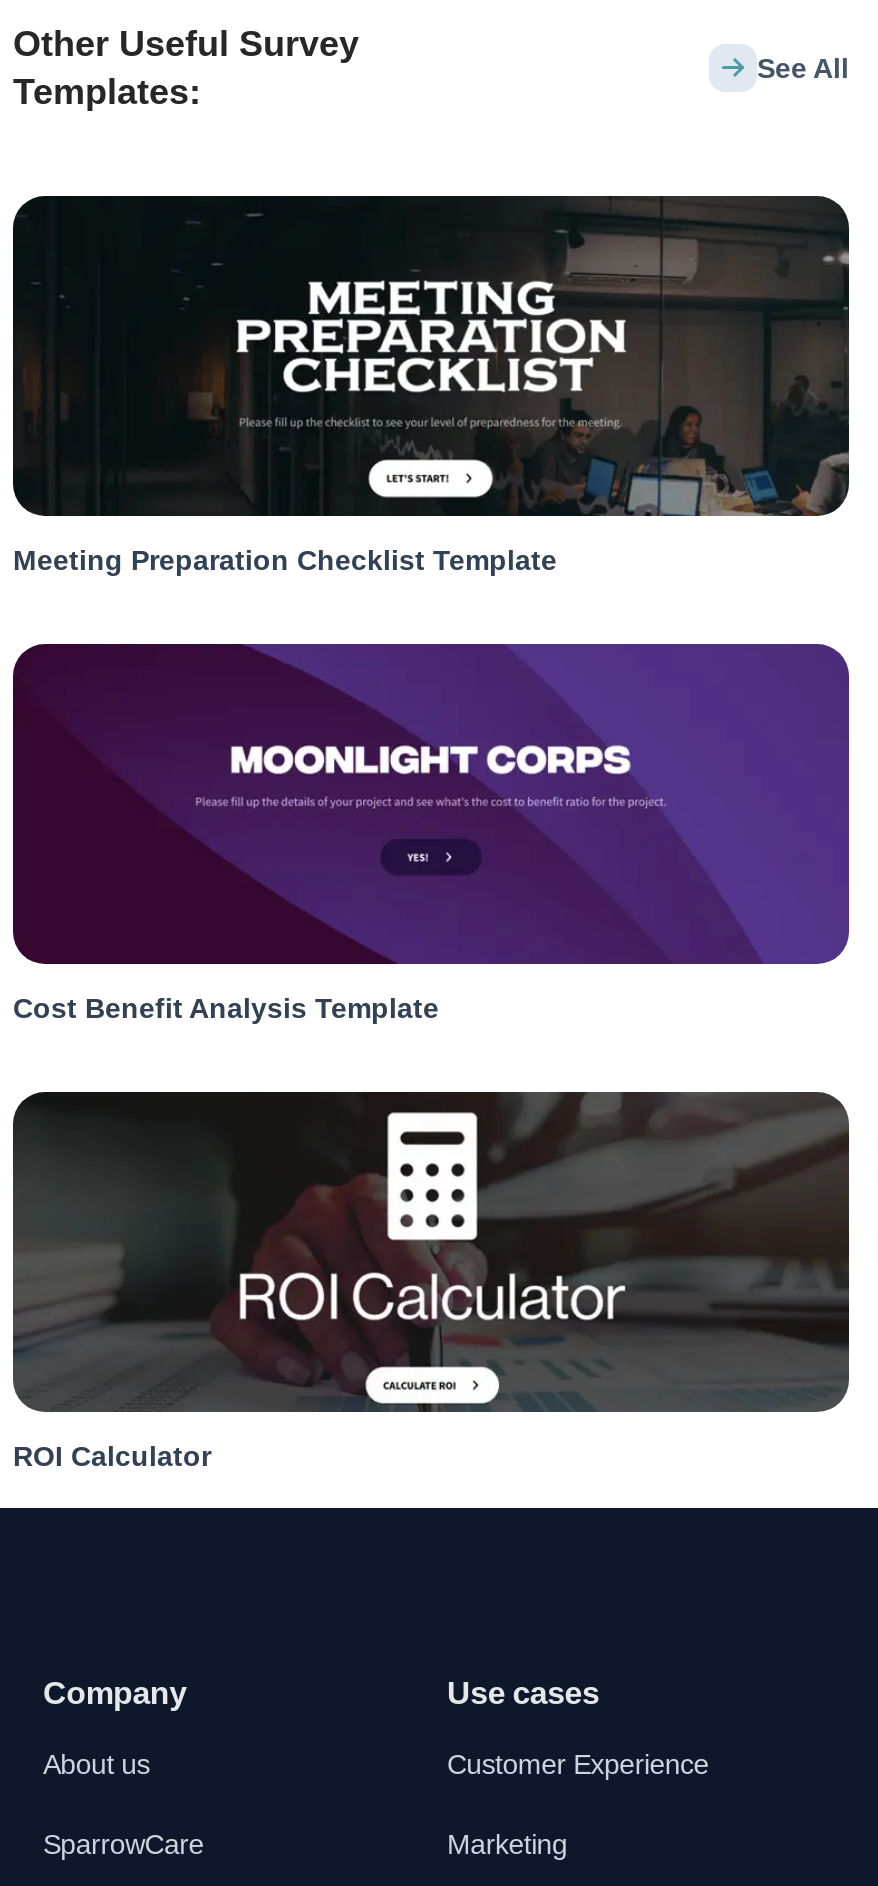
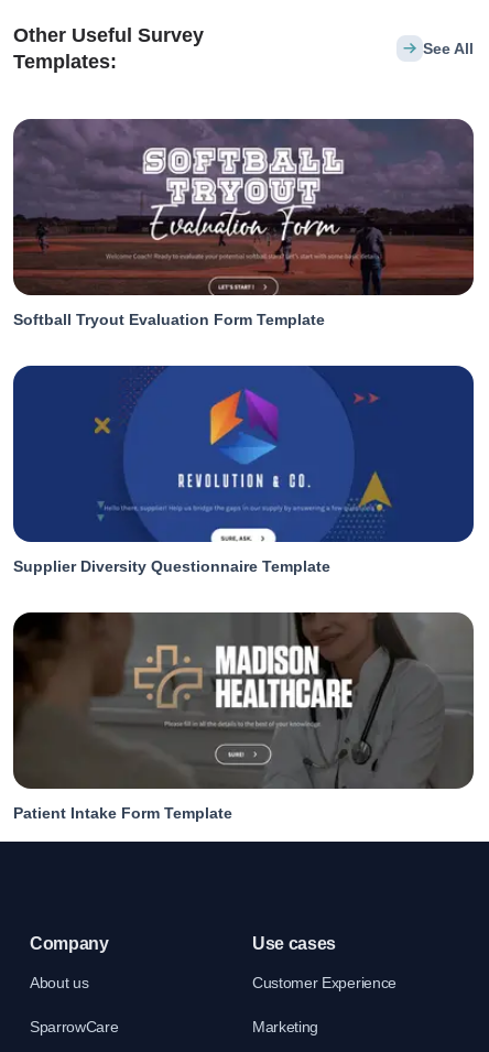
- [image]
- Meeting Preparation Checklist Template
+ [image]
+ Softball Tryout Evaluation Form Template

- [image]
- Cost Benefit Analysis Template
+ [image]
+ Supplier Diversity Questionnaire Template

- [image]
- ROI Calculator
+ [image]
+ Patient Intake Form Template
